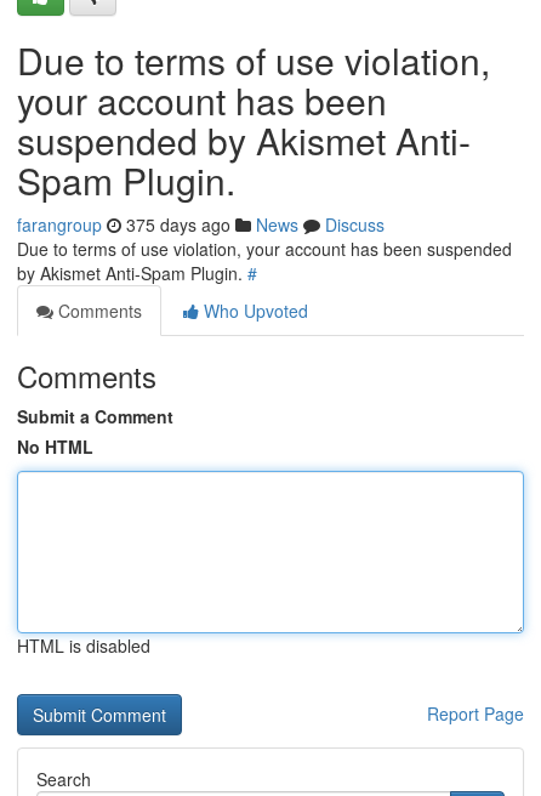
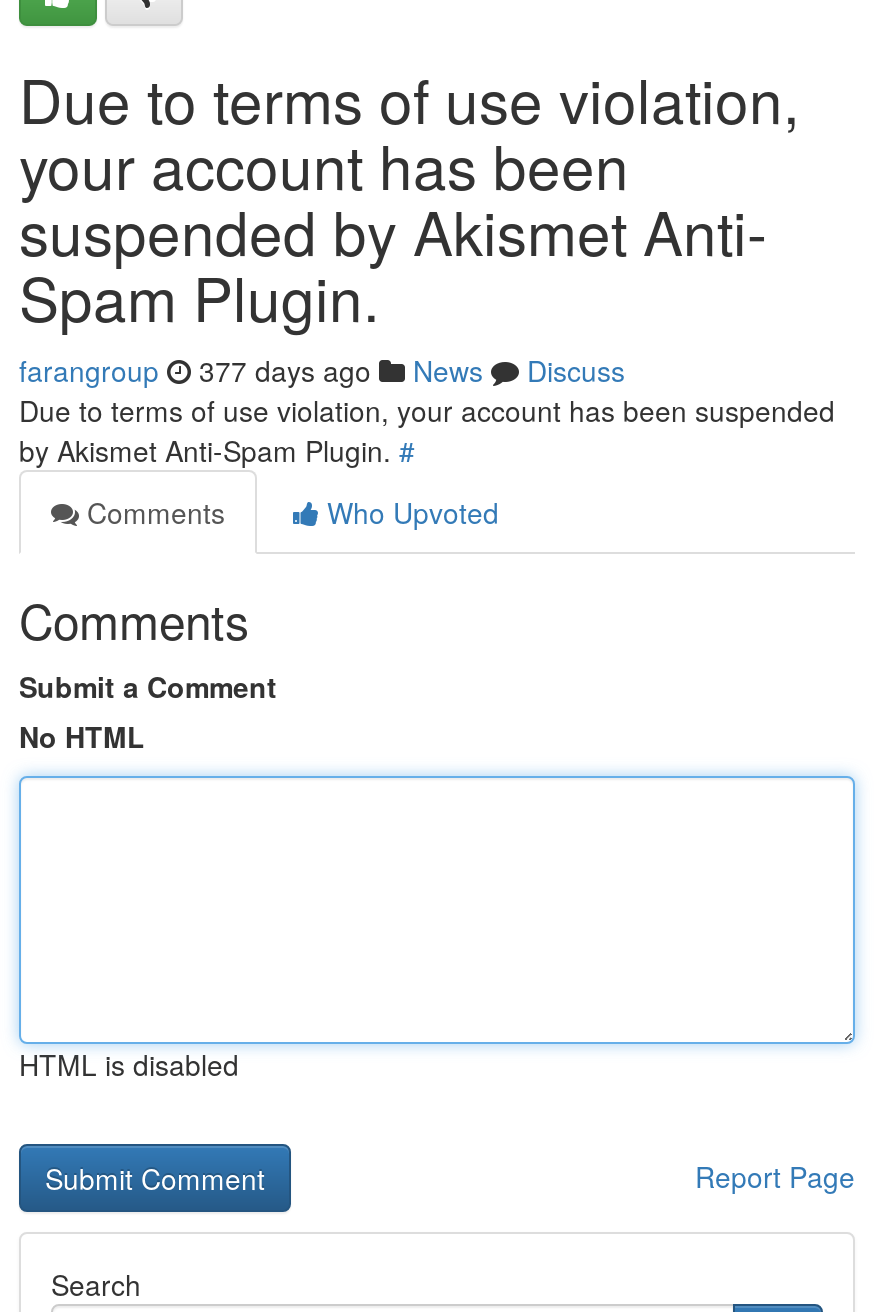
- farangroup 375 days ago News Discuss
+ farangroup 377 days ago News Discuss
